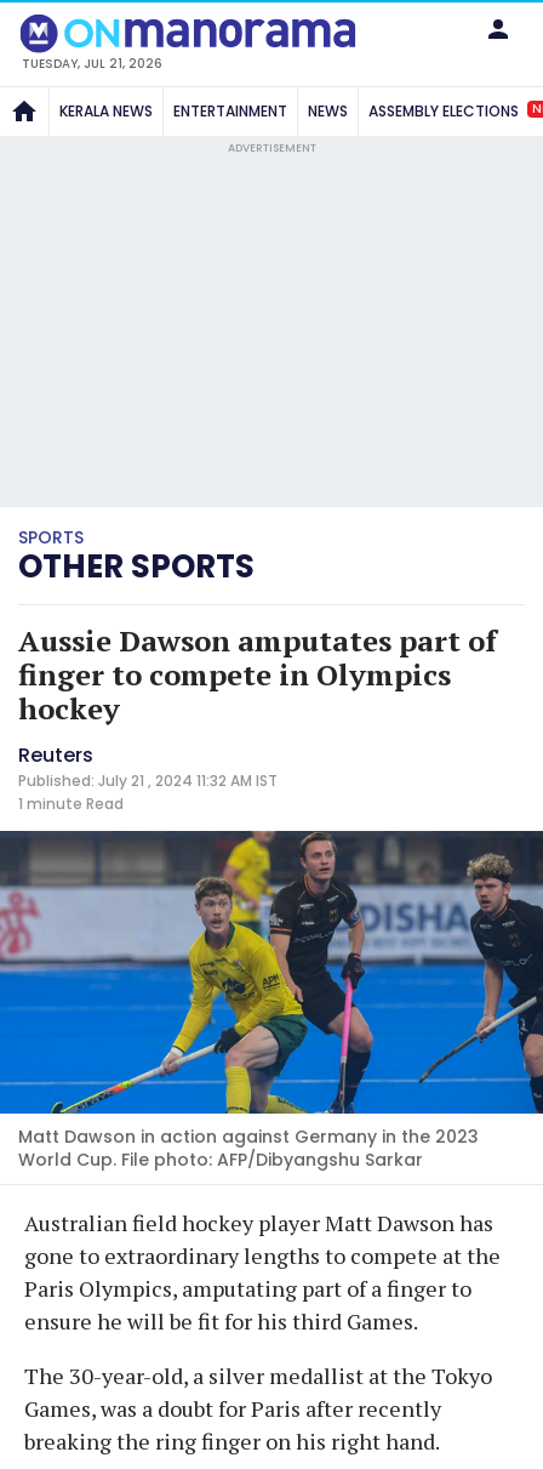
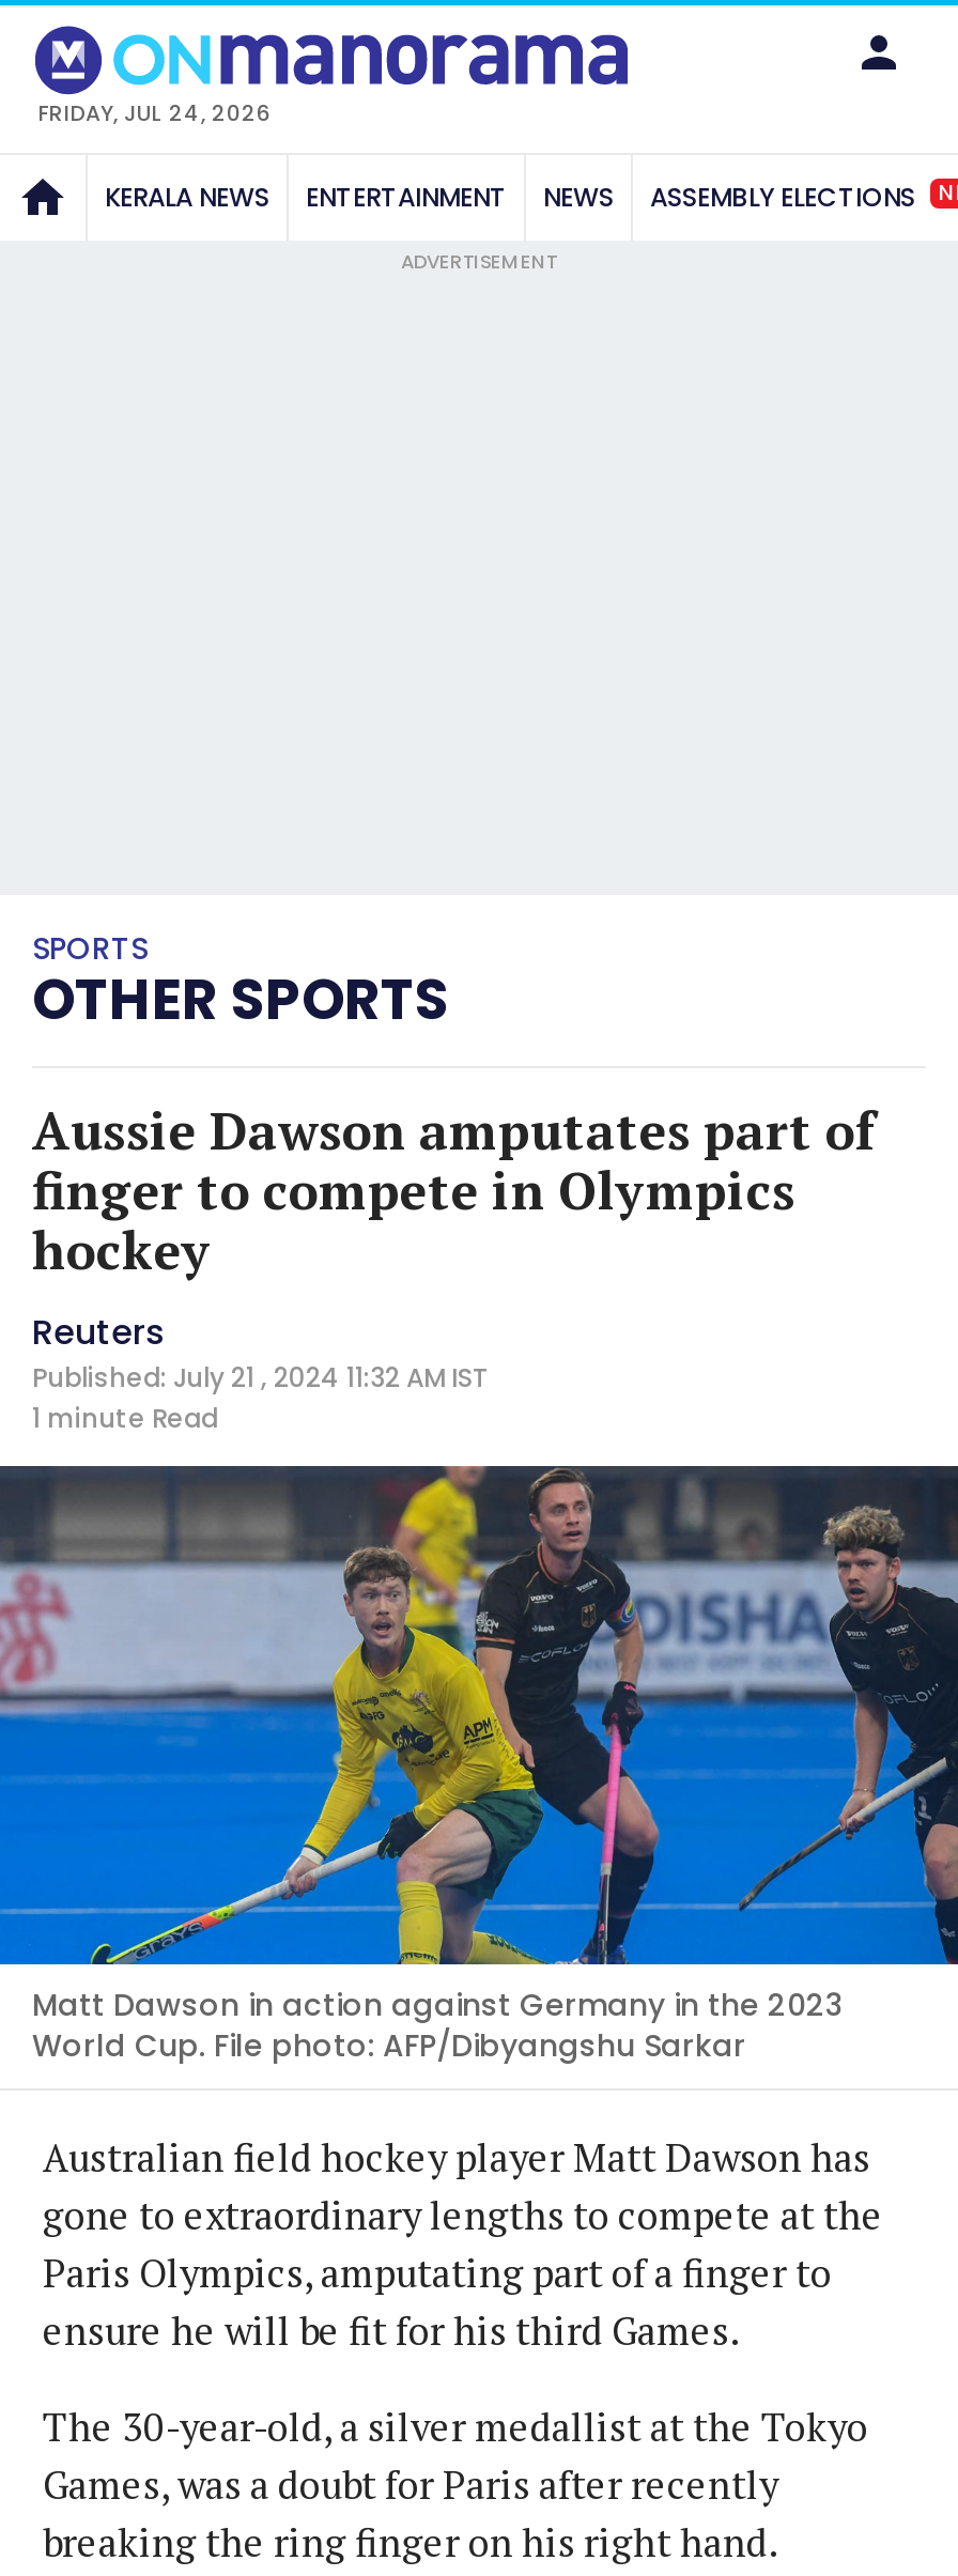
- TUESDAY, JUL 21, 2026
+ FRIDAY, JUL 24, 2026
